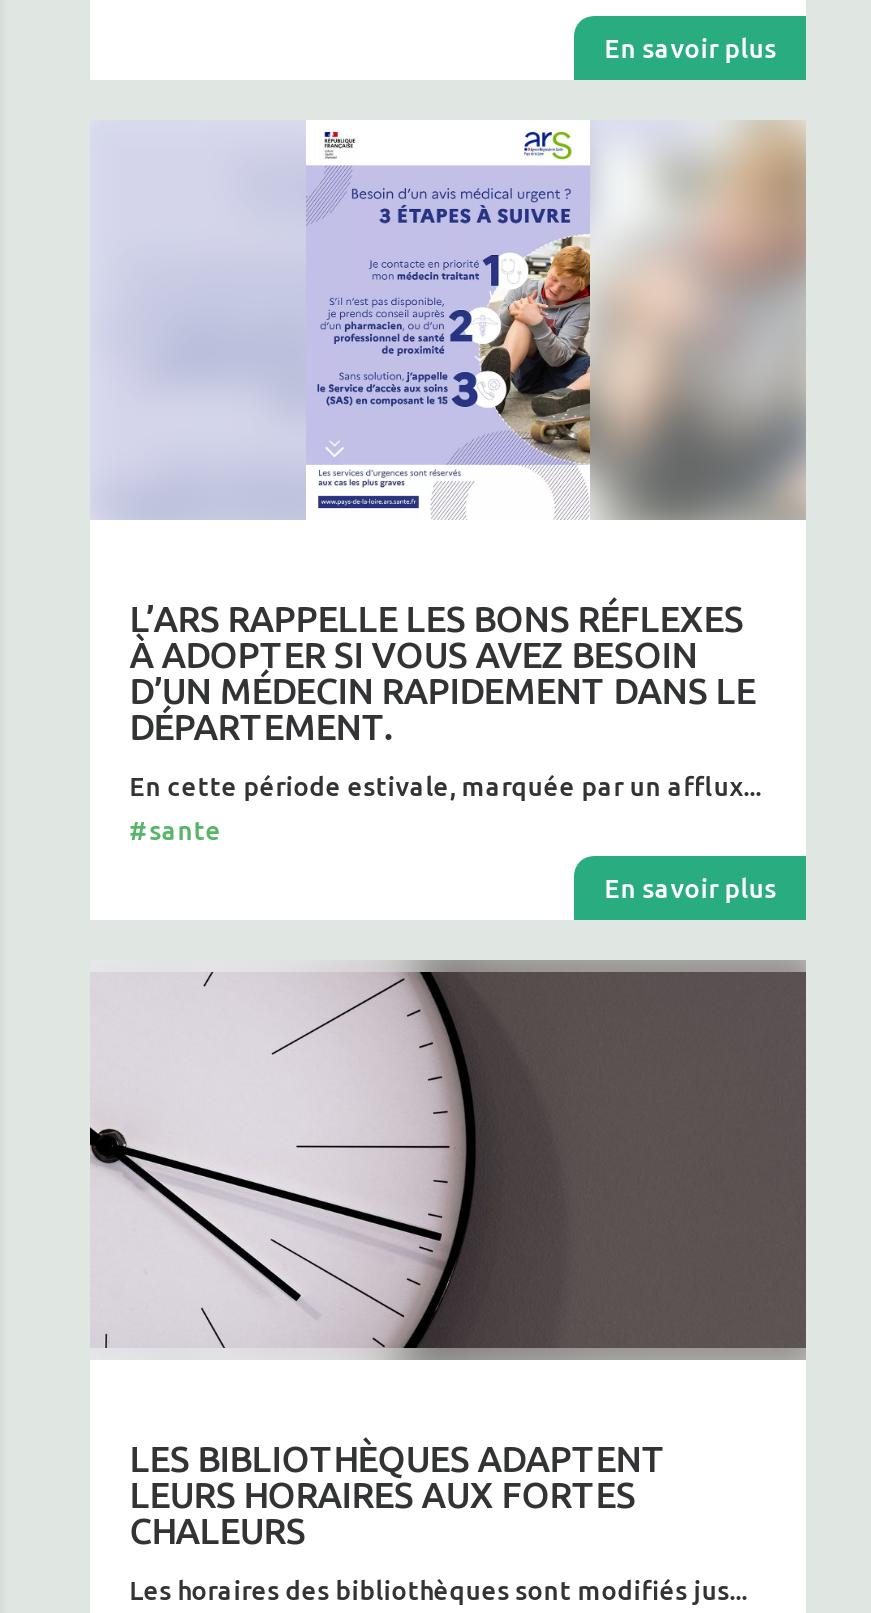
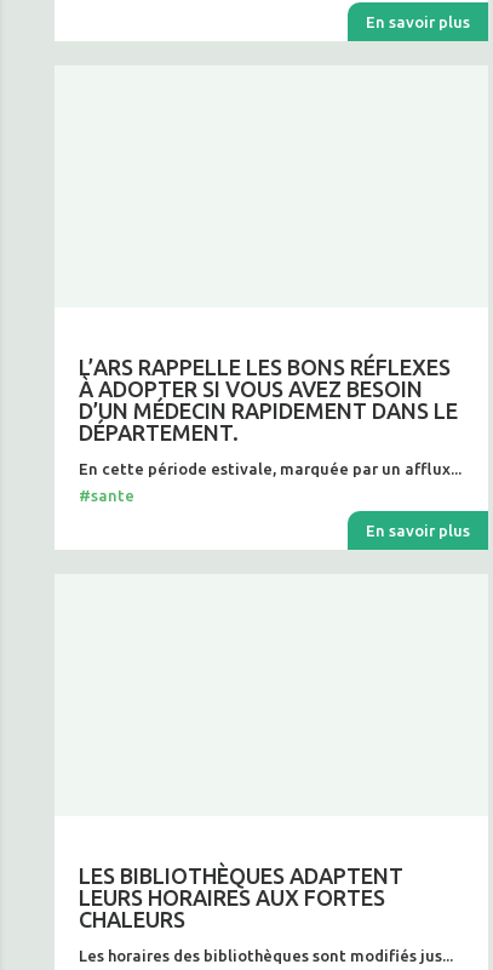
- [image]

- [image]
